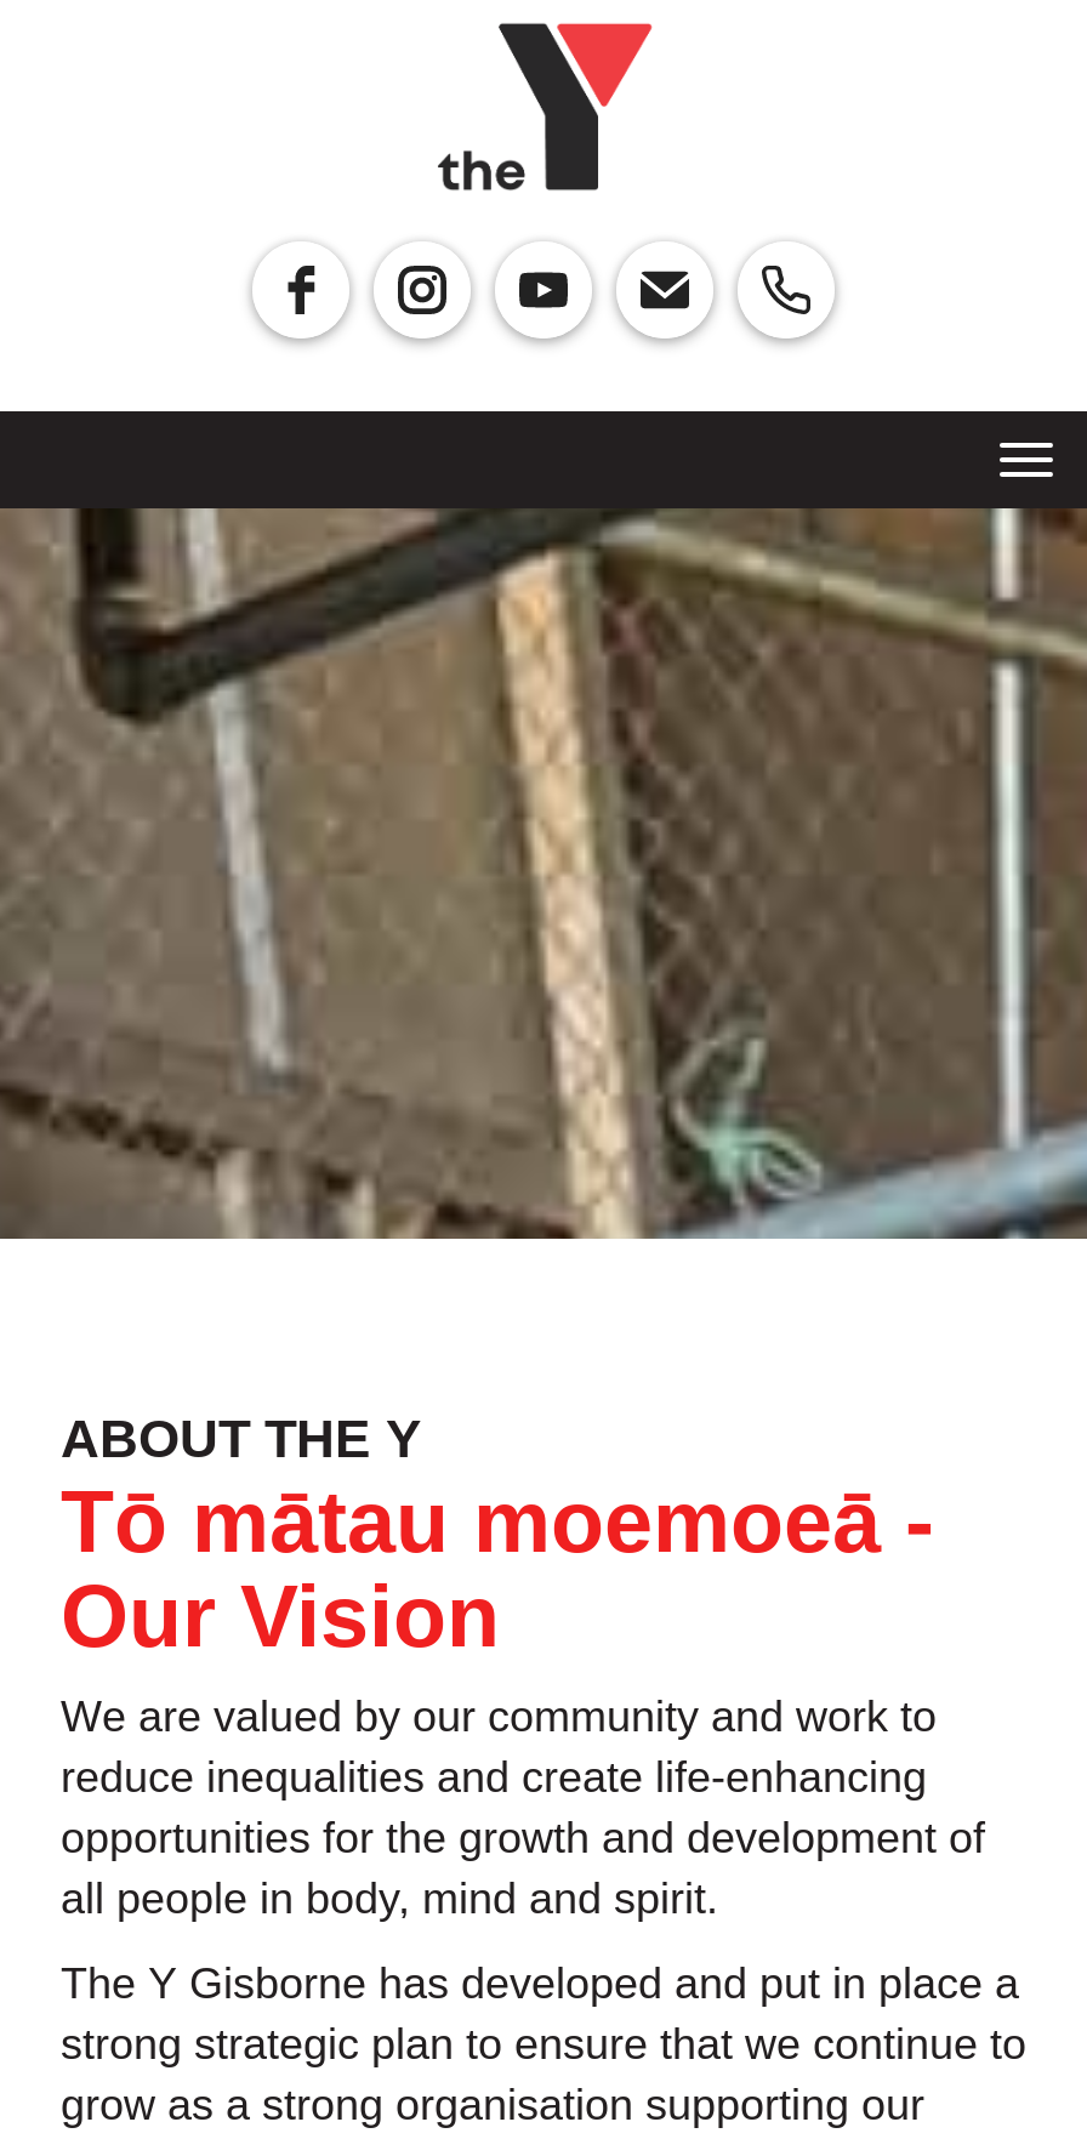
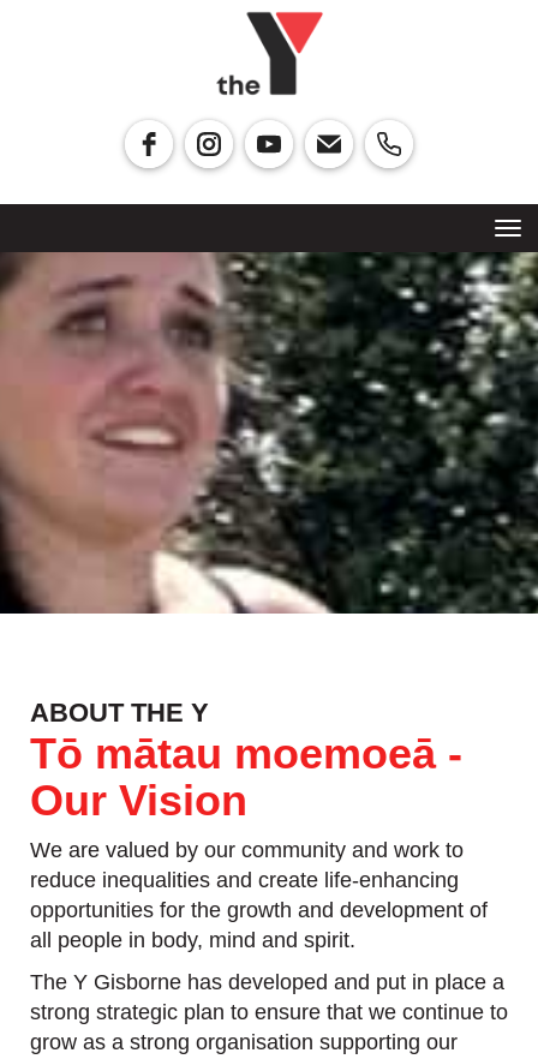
- [image]
+ [image]
